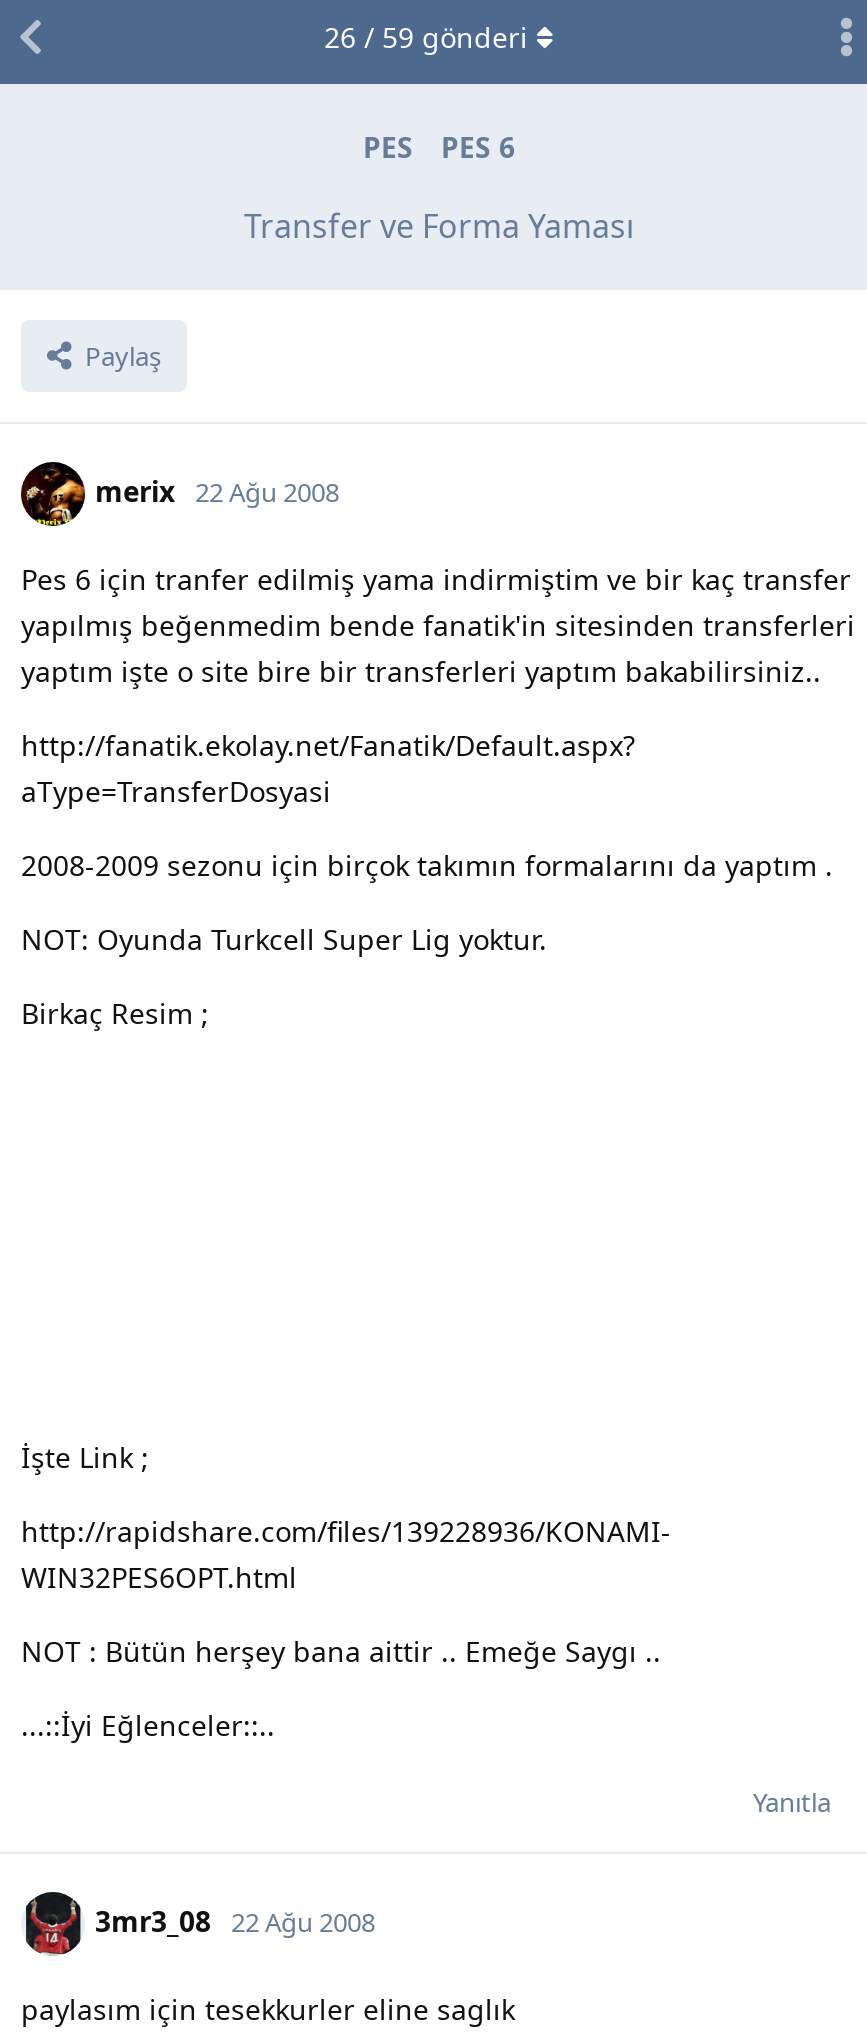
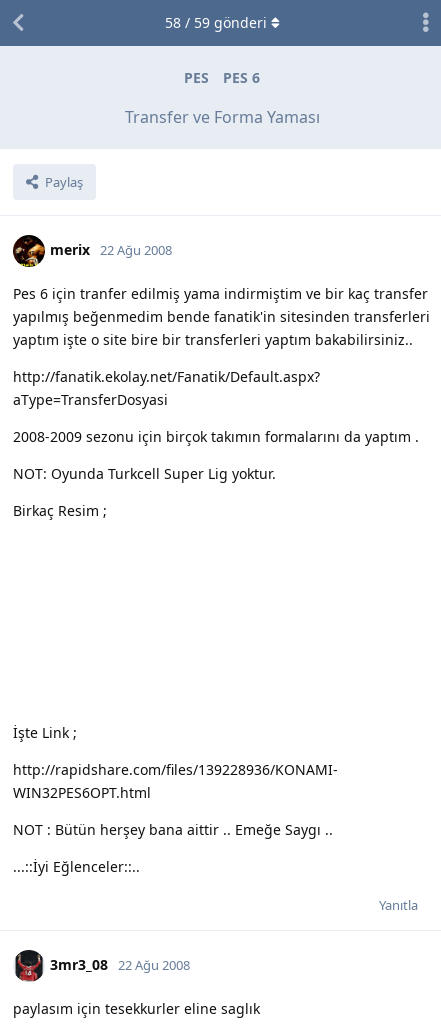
- 26 / 59 gönderi
+ 58 / 59 gönderi
